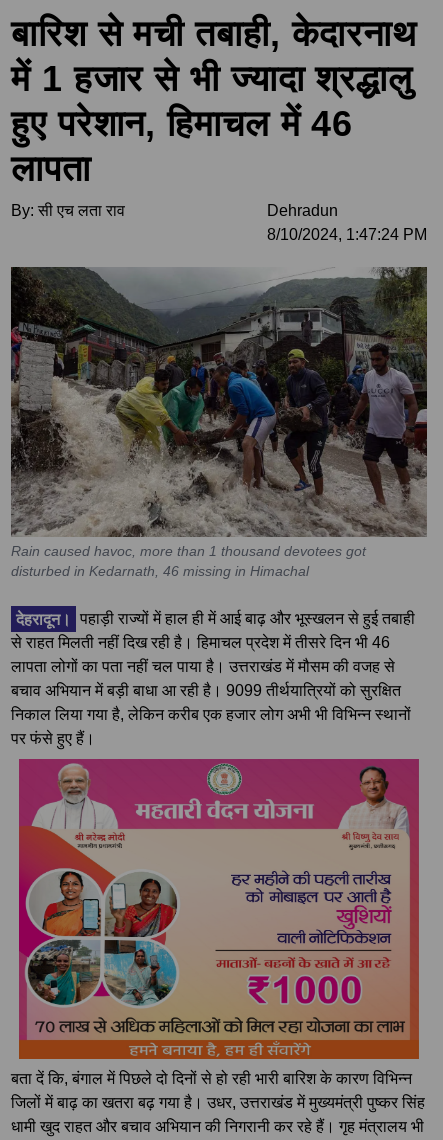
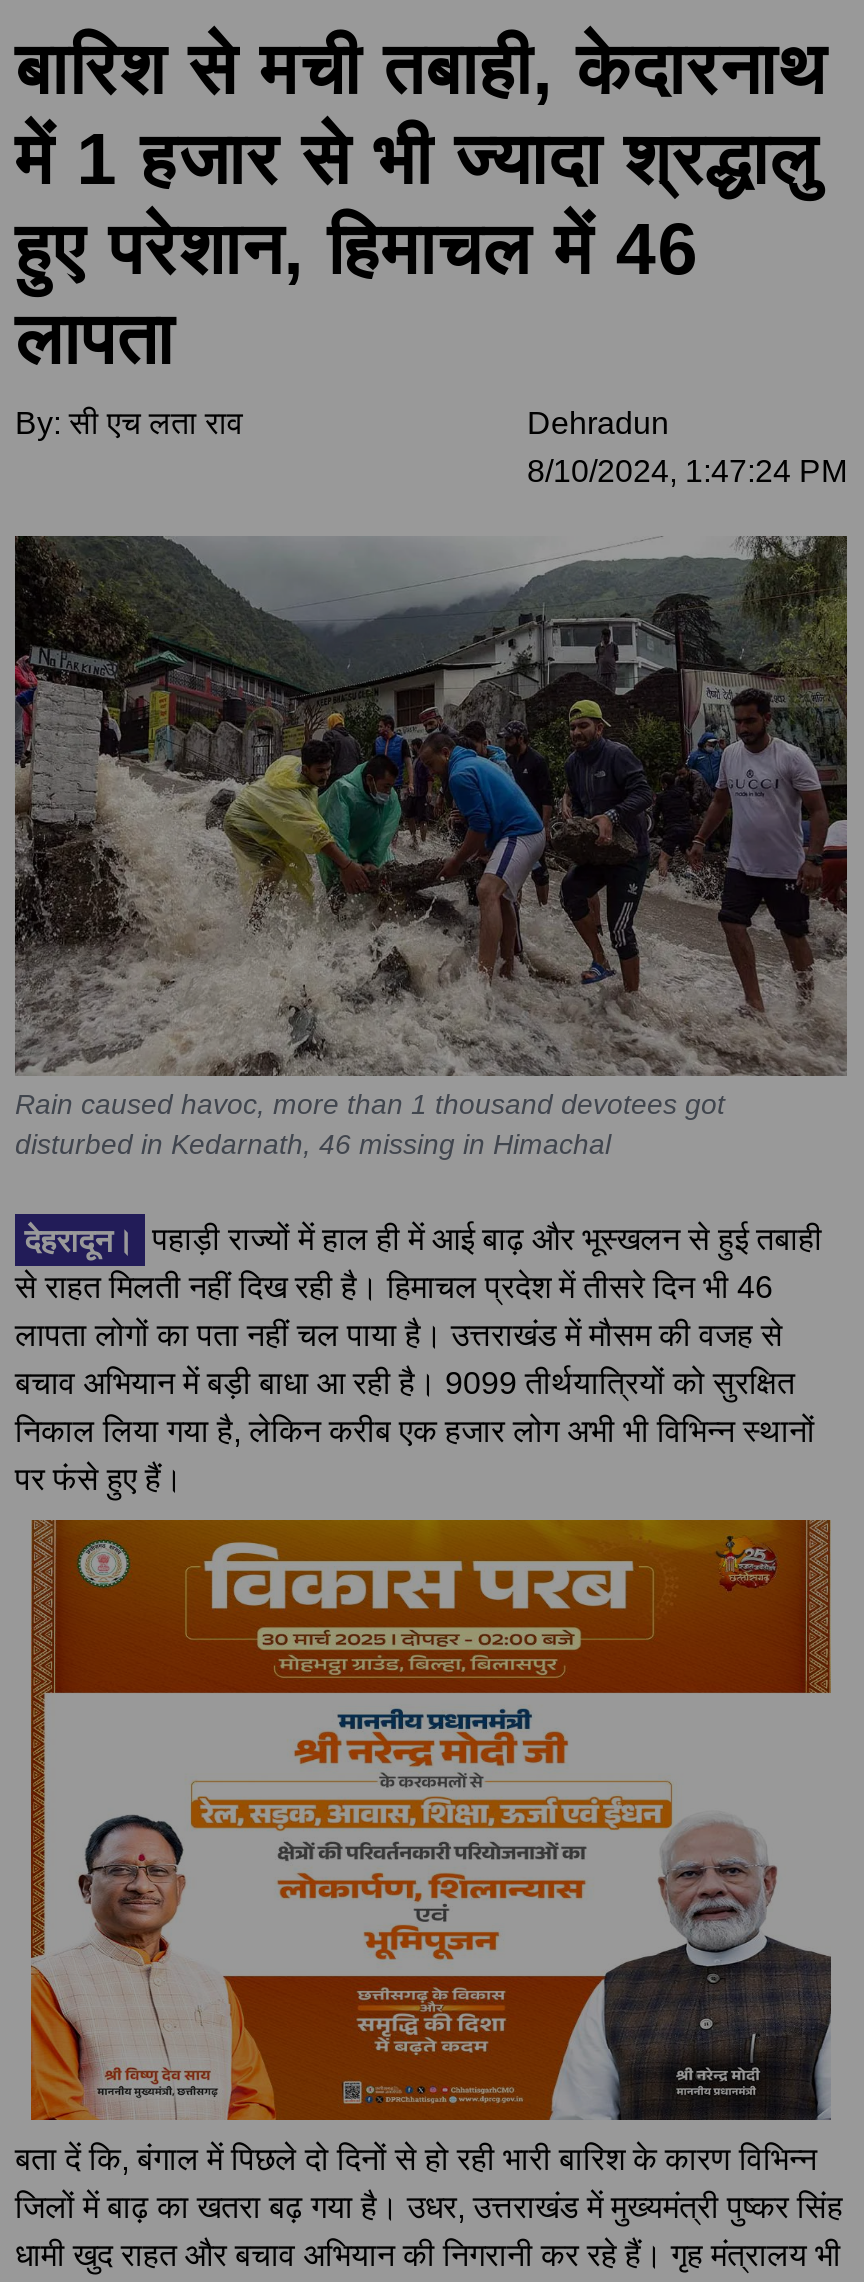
- [image]
+ [image]
